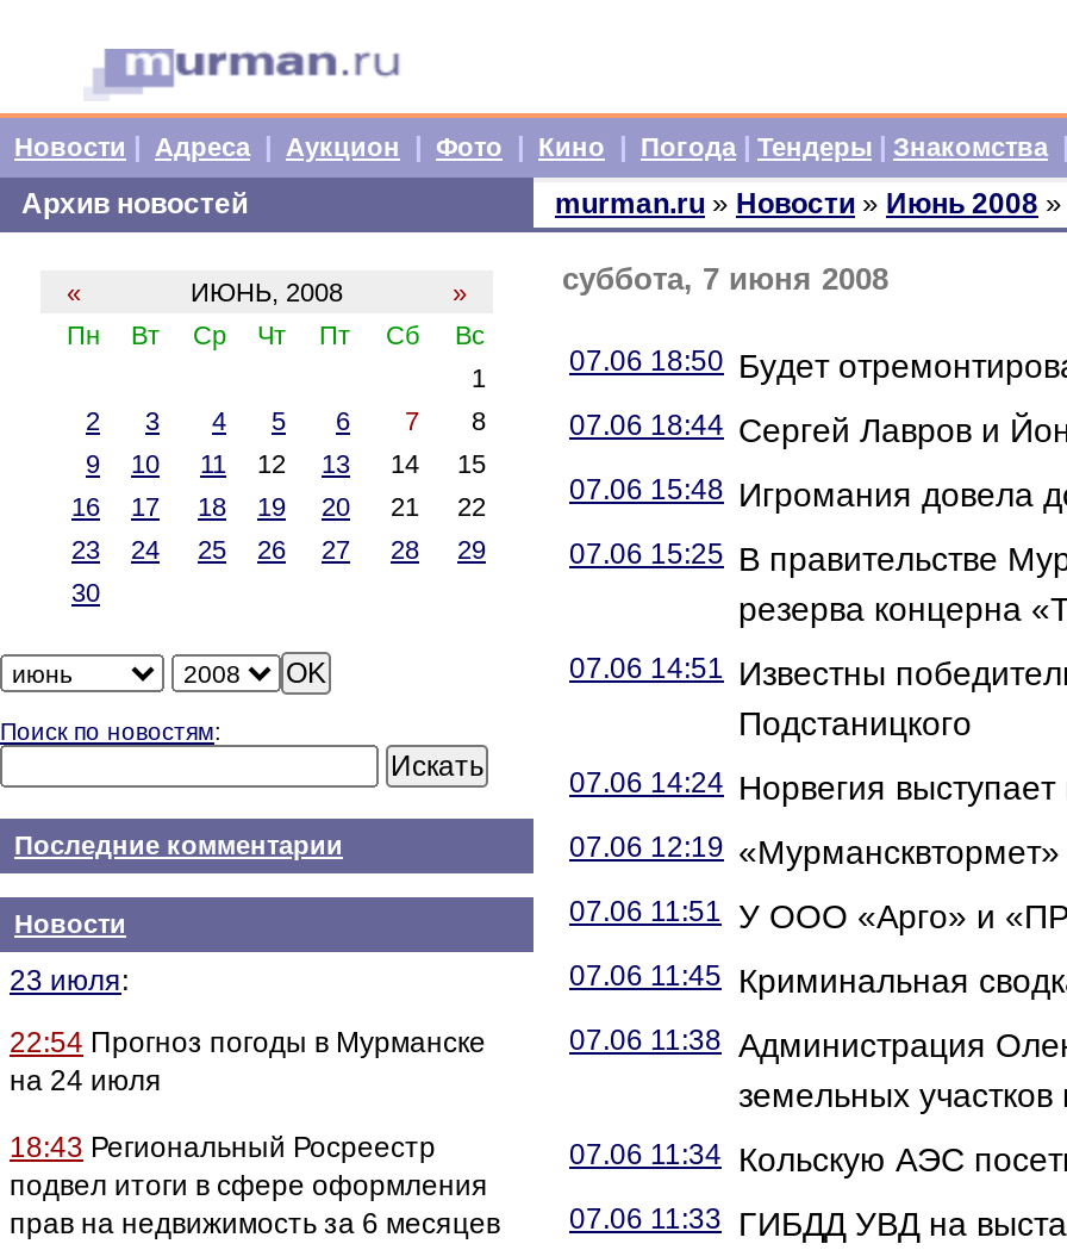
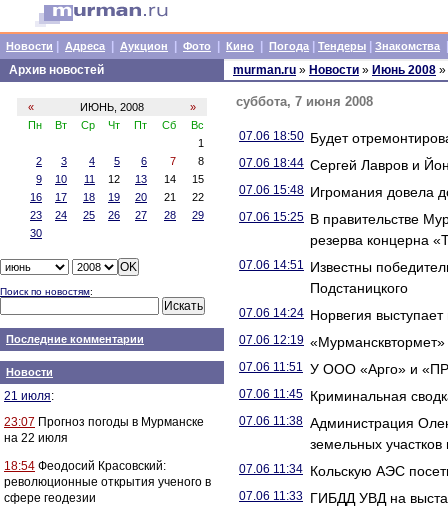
- 23 июля:
+ 21 июля:

- 22:54 Прогноз погоды в Мурманске
- на 24 июля
+ 23:07 Прогноз погоды в Мурманске
+ на 22 июля

- 18:43 Региональный Росреестр
- подвел итоги в сфере оформления
- прав на недвижимость за 6 месяцев
+ 18:54 Феодосий Красовский:
+ революционные открытия ученого в
+ сфере геодезии
